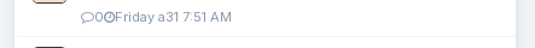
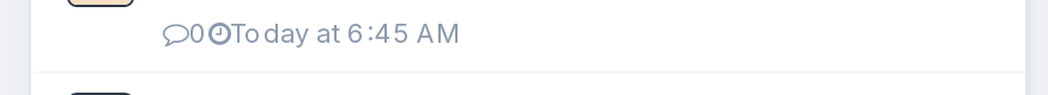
- 0 Friday a31 7:51 AM
+ 0 Today at 6:45 AM
